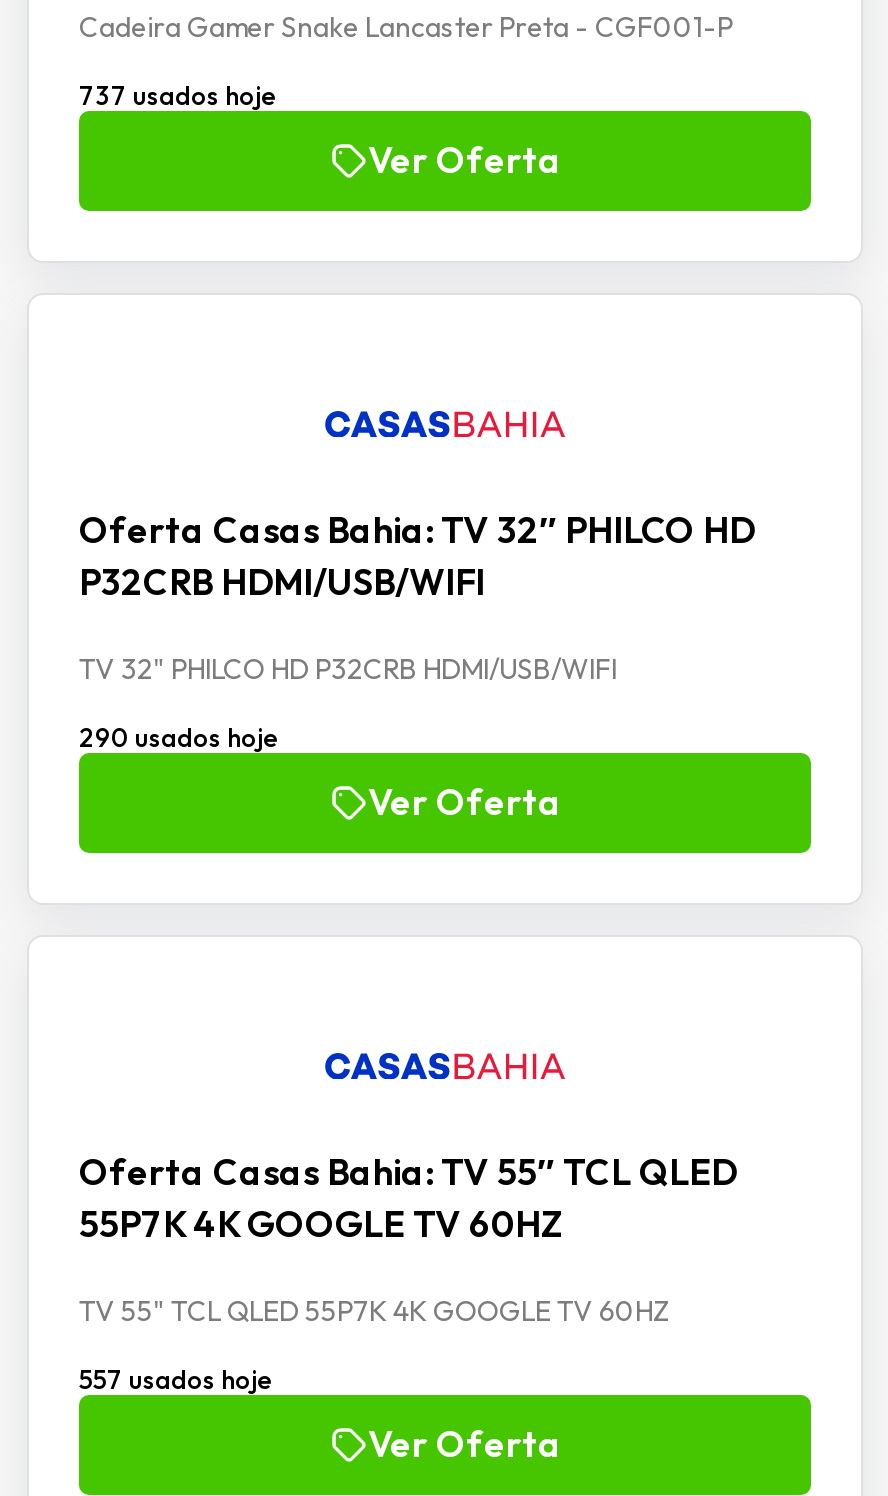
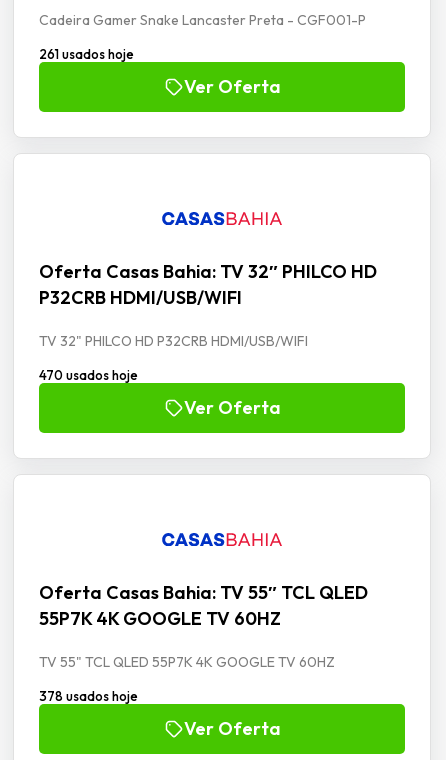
- 737 usados hoje
+ 261 usados hoje

- 290 usados hoje
+ 470 usados hoje

- 557 usados hoje
+ 378 usados hoje
